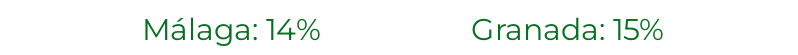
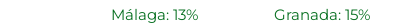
- Málaga: 14%
+ Málaga: 13%
